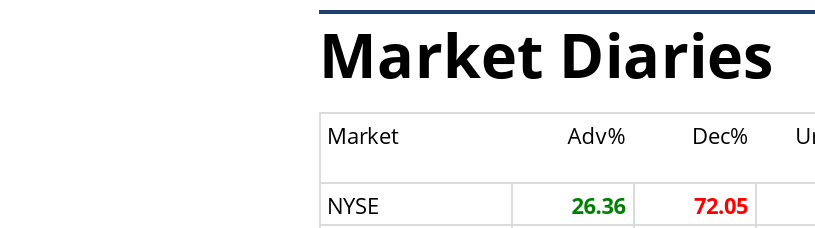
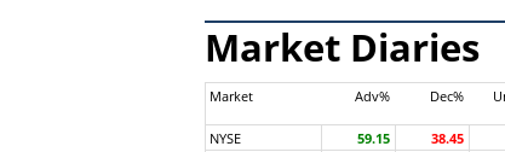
- 26.36
+ 59.15

- 72.05
+ 38.45
